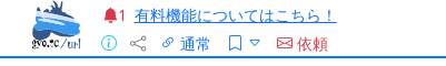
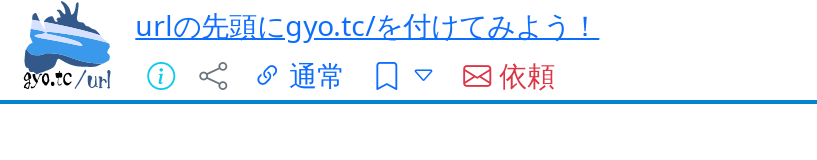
- 1 有料機能についてはこちら！
+ urlの先頭にgyo.tc/を付けてみよう！
